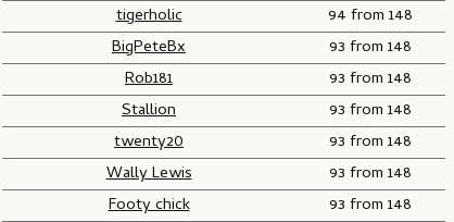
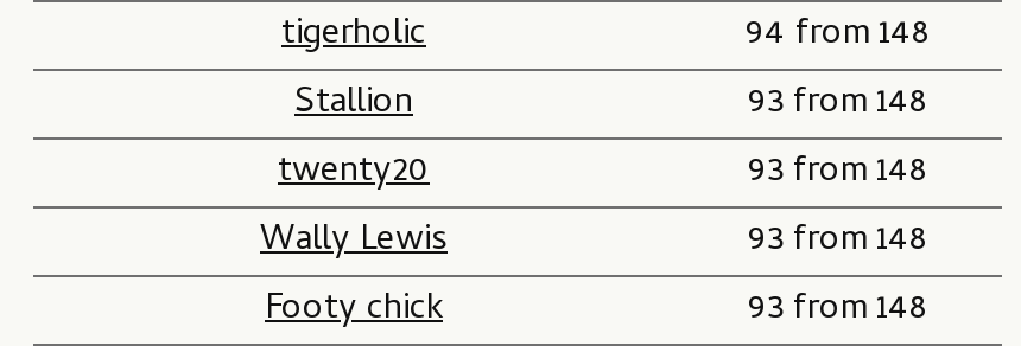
- BigPeteBx
- 93 from 148
- Rob181
- 93 from 148
